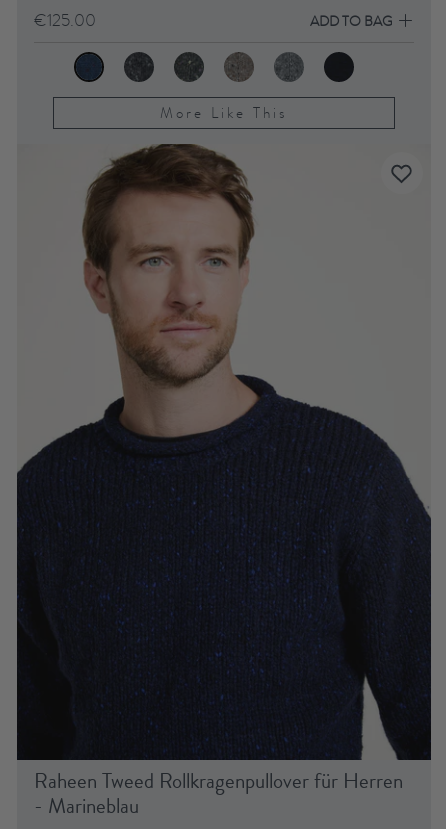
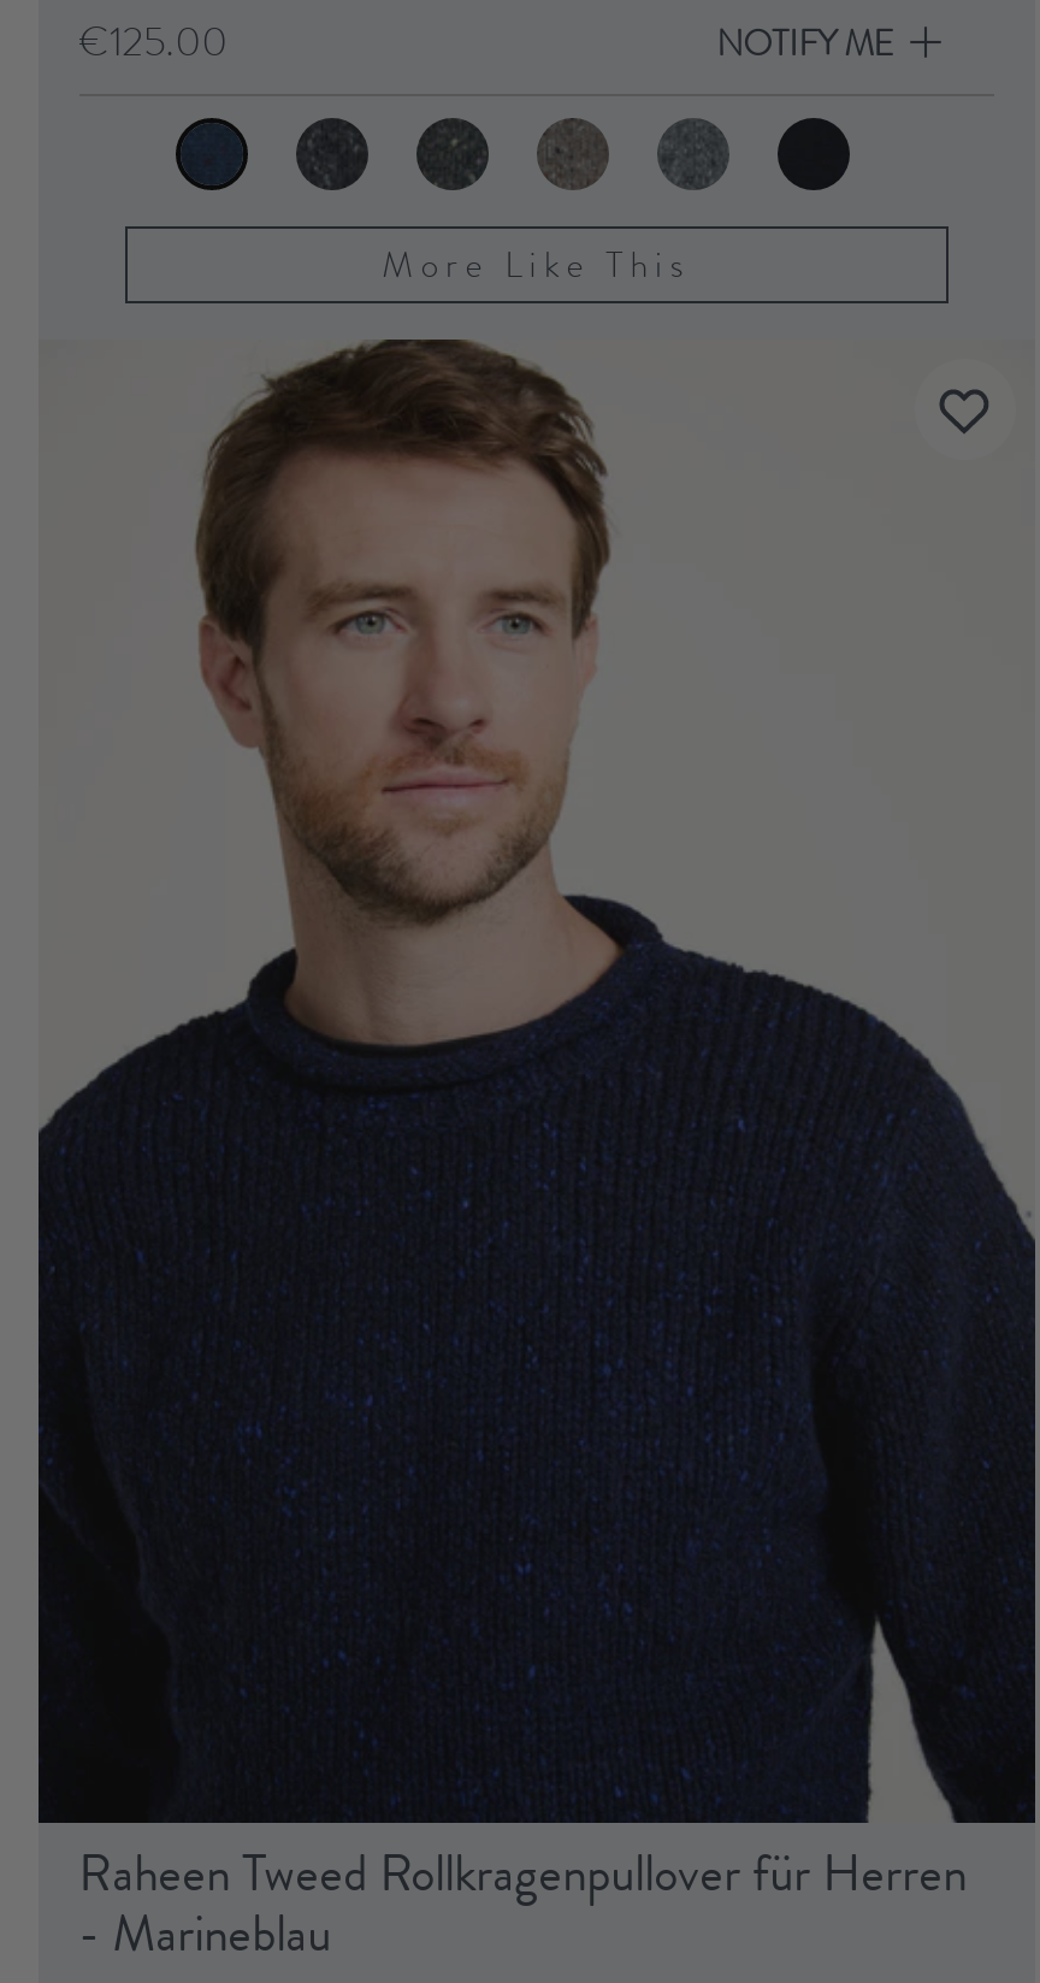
- ADD TO BAG
+ NOTIFY ME
